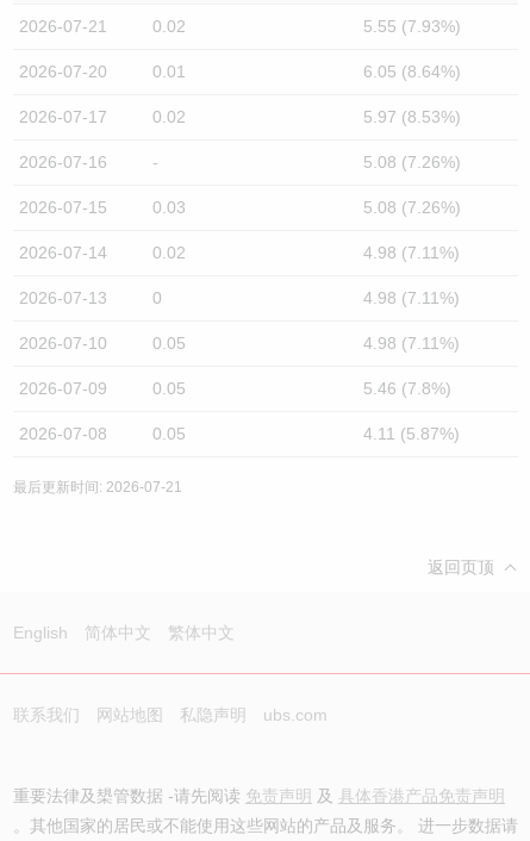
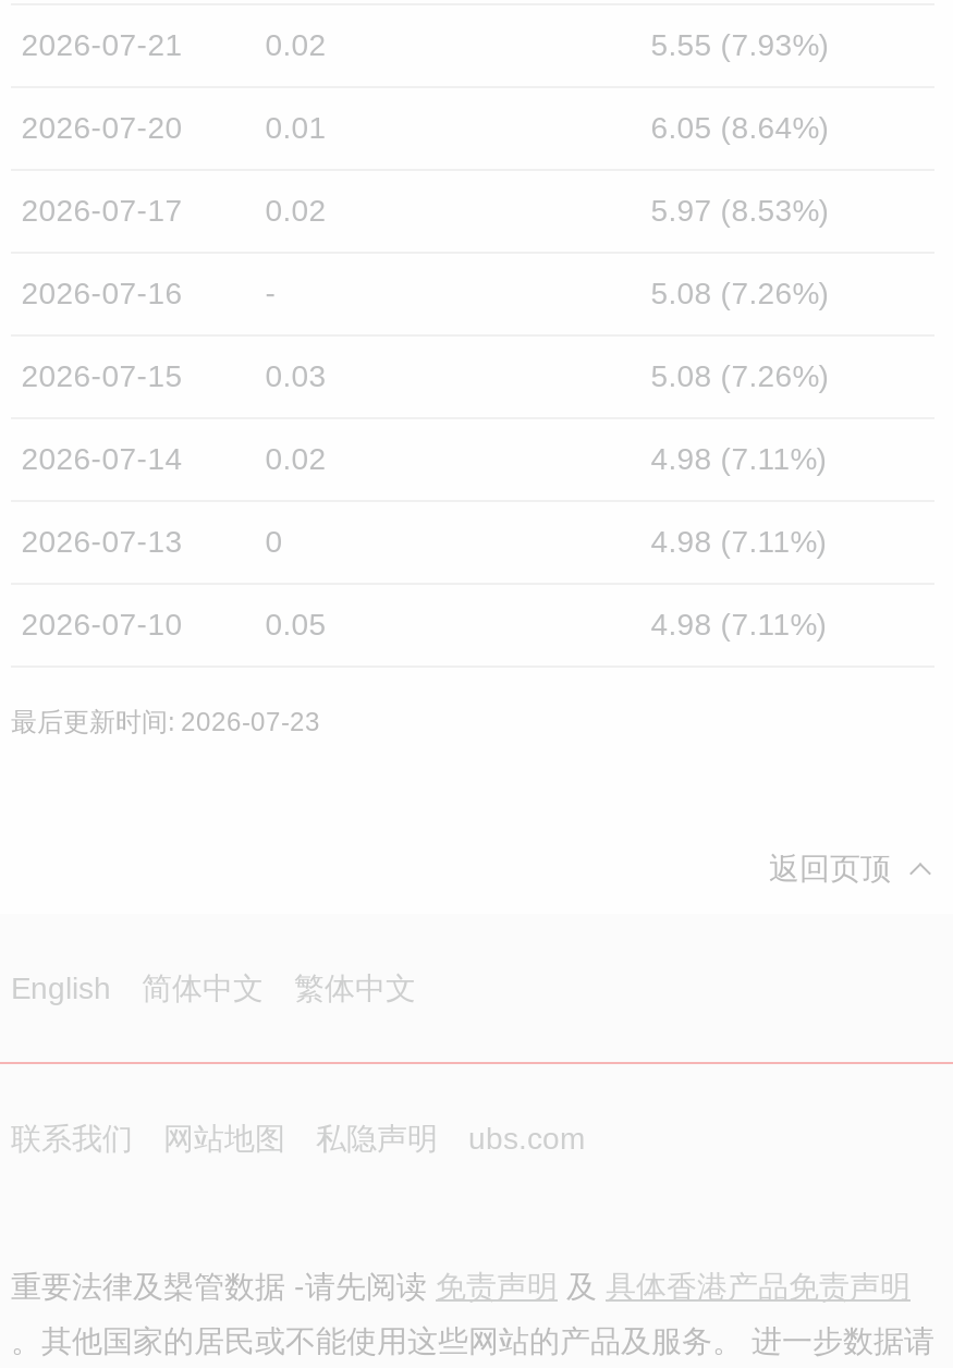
- 2026-07-09
- 0.05
- 5.46 (7.8%)
- 2026-07-08
- 0.05
- 4.11 (5.87%)
- 最后更新时间: 2026-07-21
+ 最后更新时间: 2026-07-23
